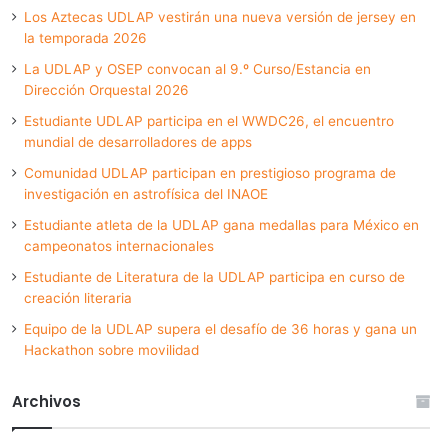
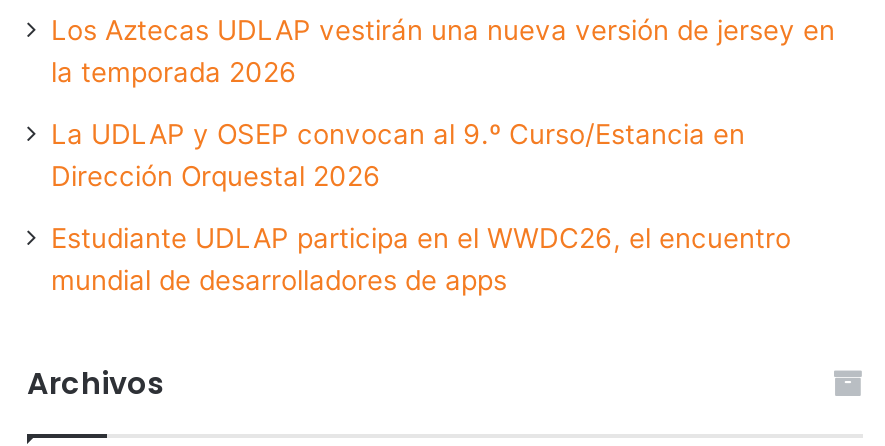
- Comunidad UDLAP participan en prestigioso programa de
- investigación en astrofísica del INAOE
- Estudiante atleta de la UDLAP gana medallas para México en
- campeonatos internacionales
- Estudiante de Literatura de la UDLAP participa en curso de
- creación literaria
- Equipo de la UDLAP supera el desafío de 36 horas y gana un
- Hackathon sobre movilidad
